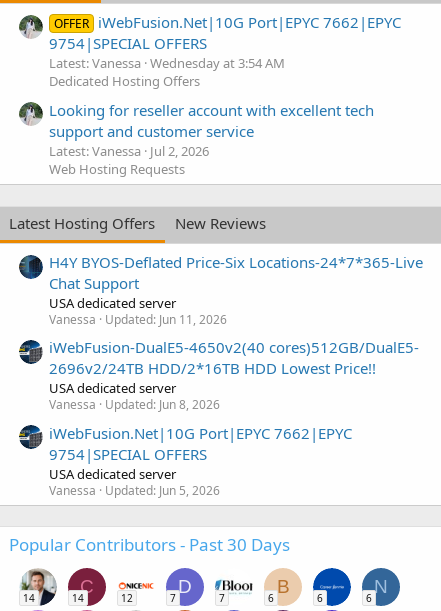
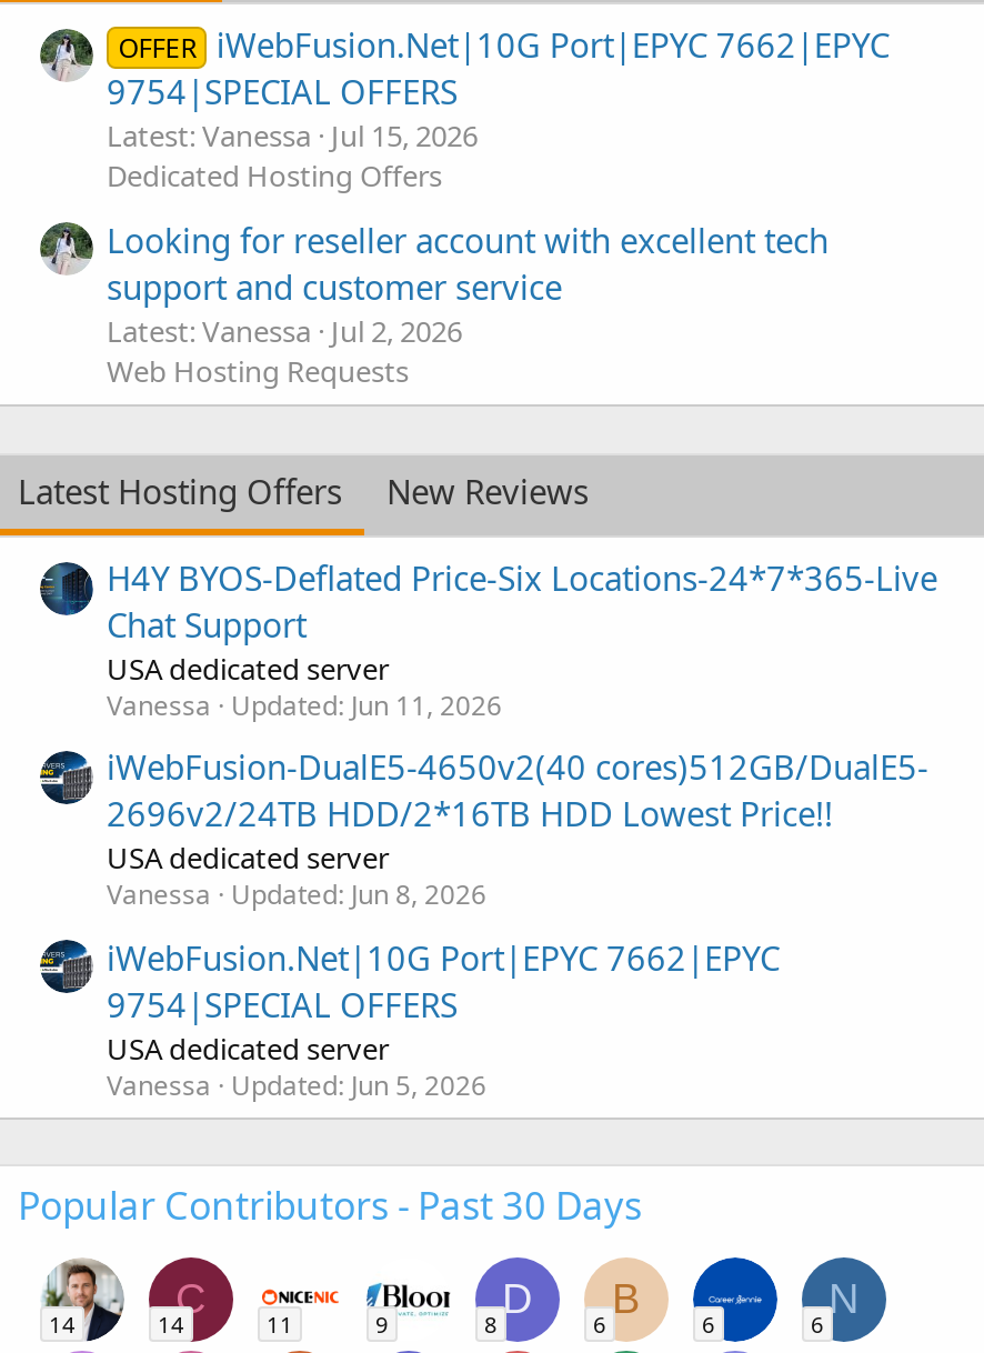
- Latest: Vanessa Wednesday at 3:54 AM
+ Latest: Vanessa Jul 15, 2026

- 12
+ 11
+ 9

- 7
- 7
+ 8
